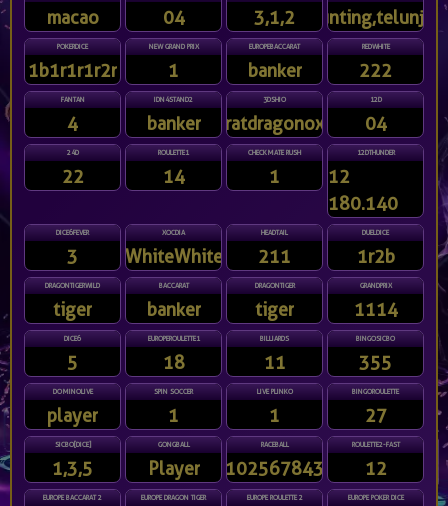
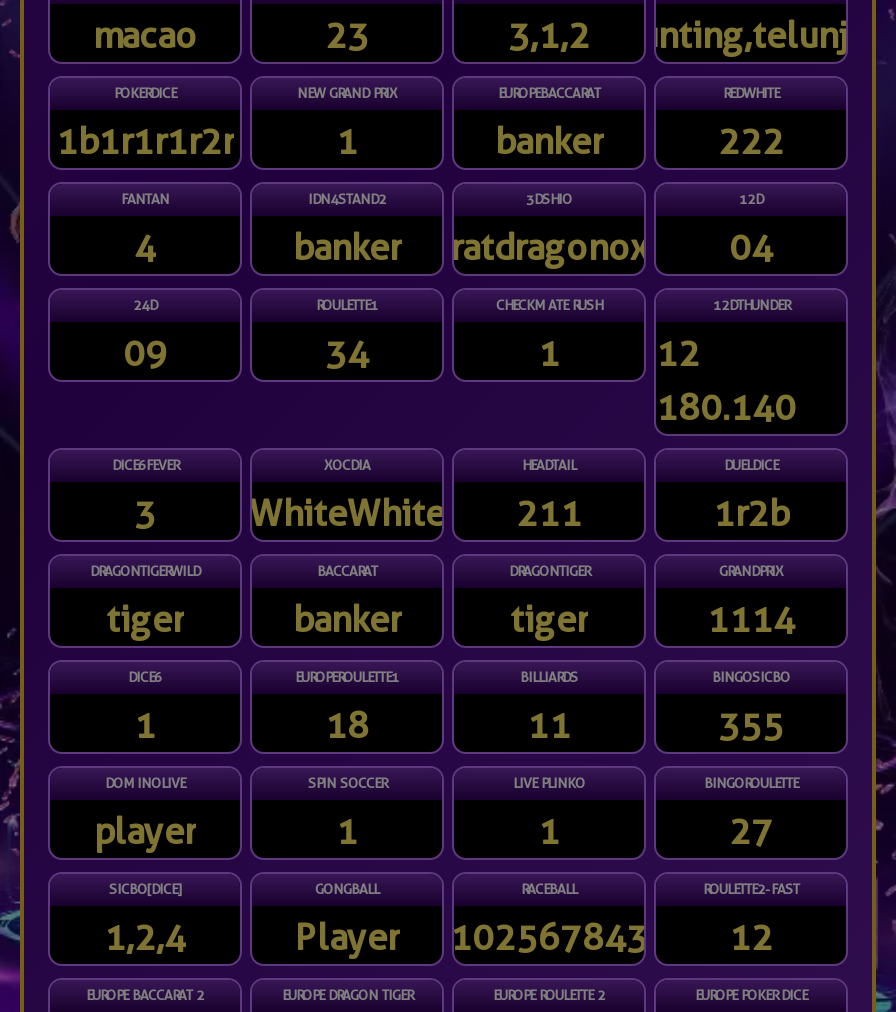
- 04
+ 23

- 22
+ 09

- 14
+ 34

- 5
+ 1

- 1,3,5
+ 1,2,4
